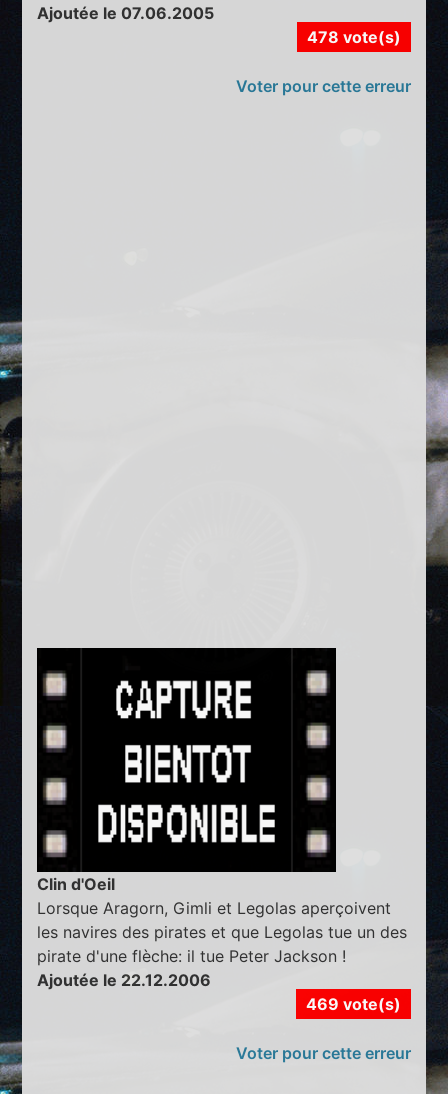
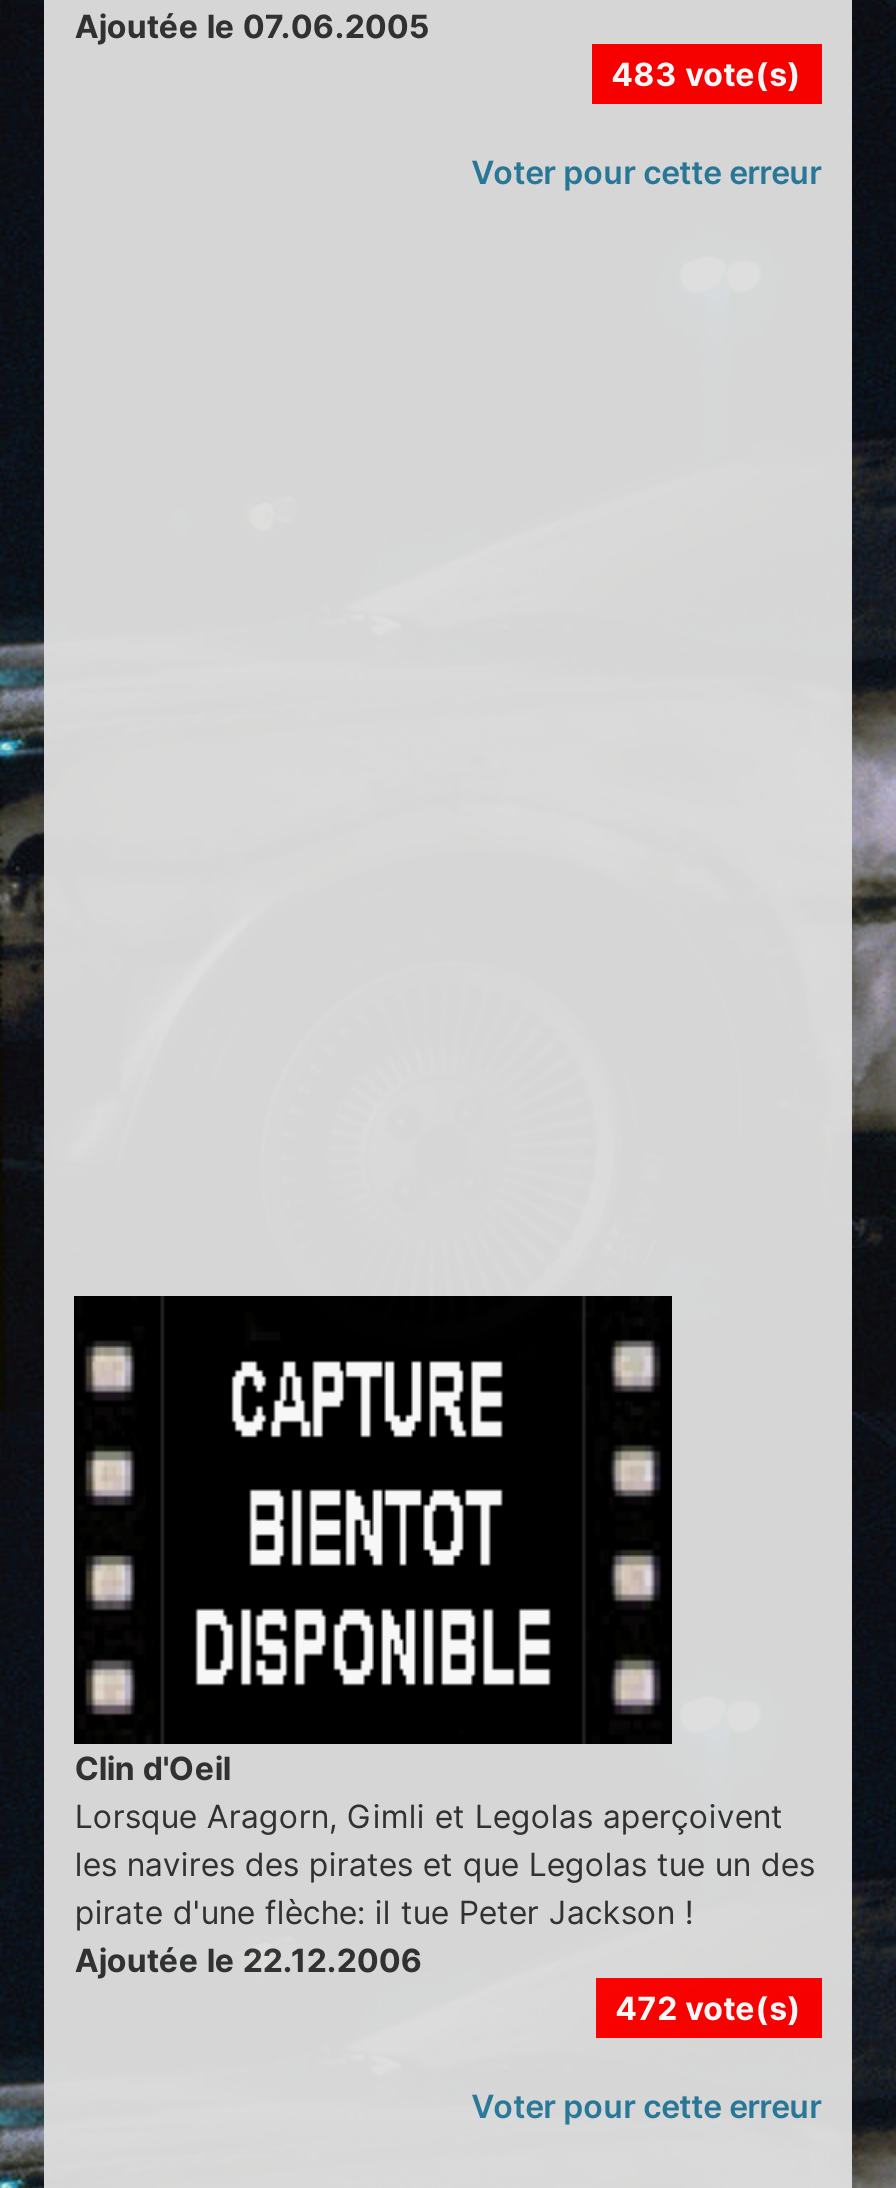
- 478 vote(s)
+ 483 vote(s)

- 469 vote(s)
+ 472 vote(s)
